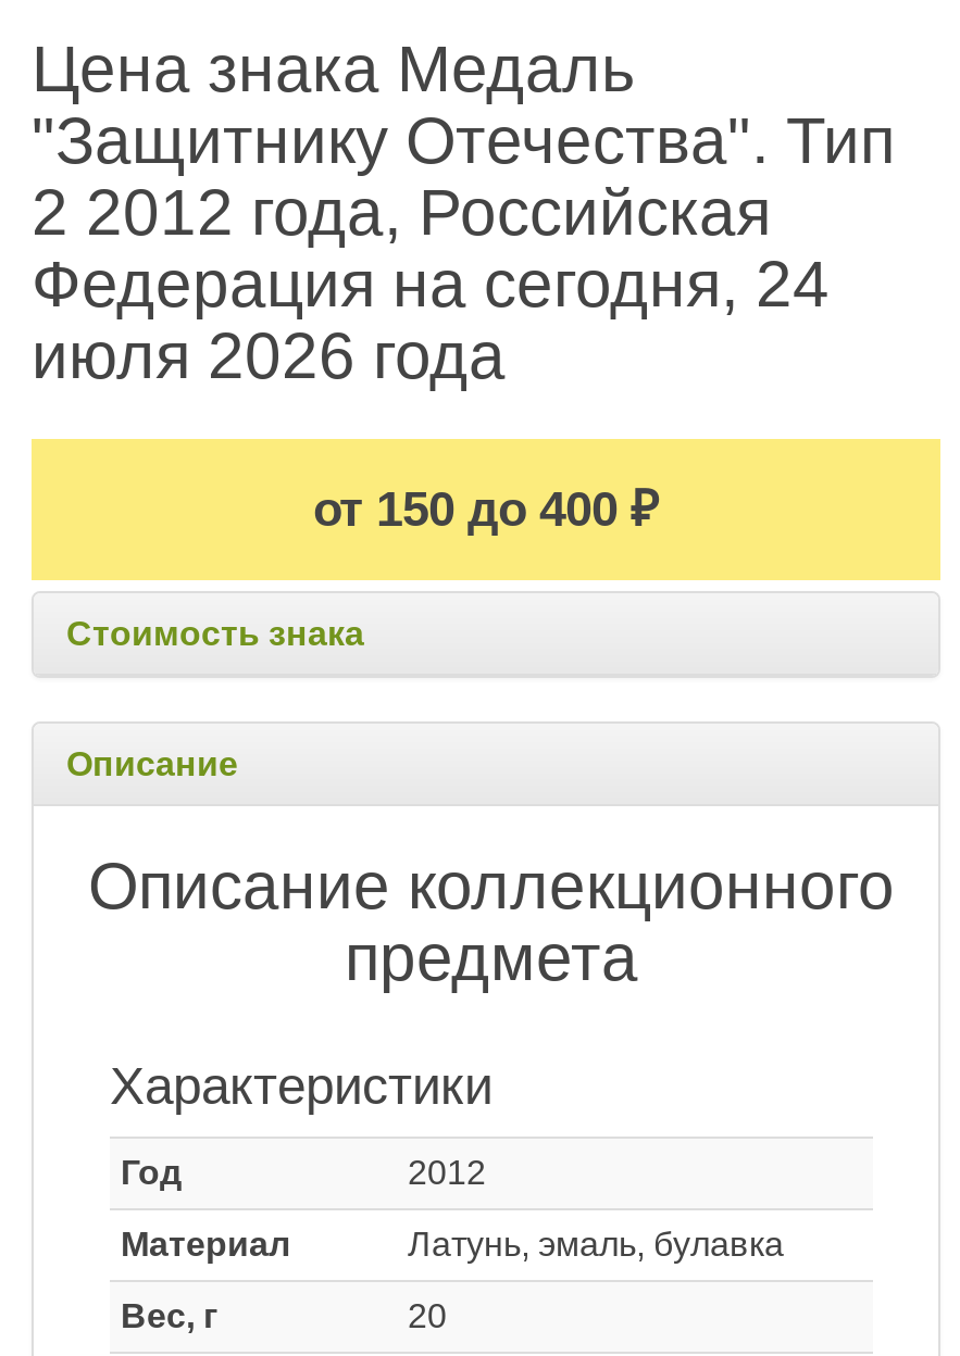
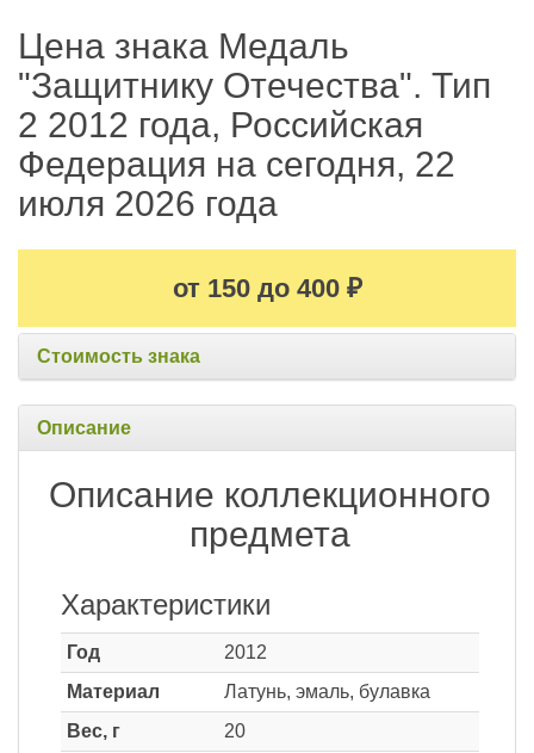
- Федерация на сегодня, 24
+ Федерация на сегодня, 22
